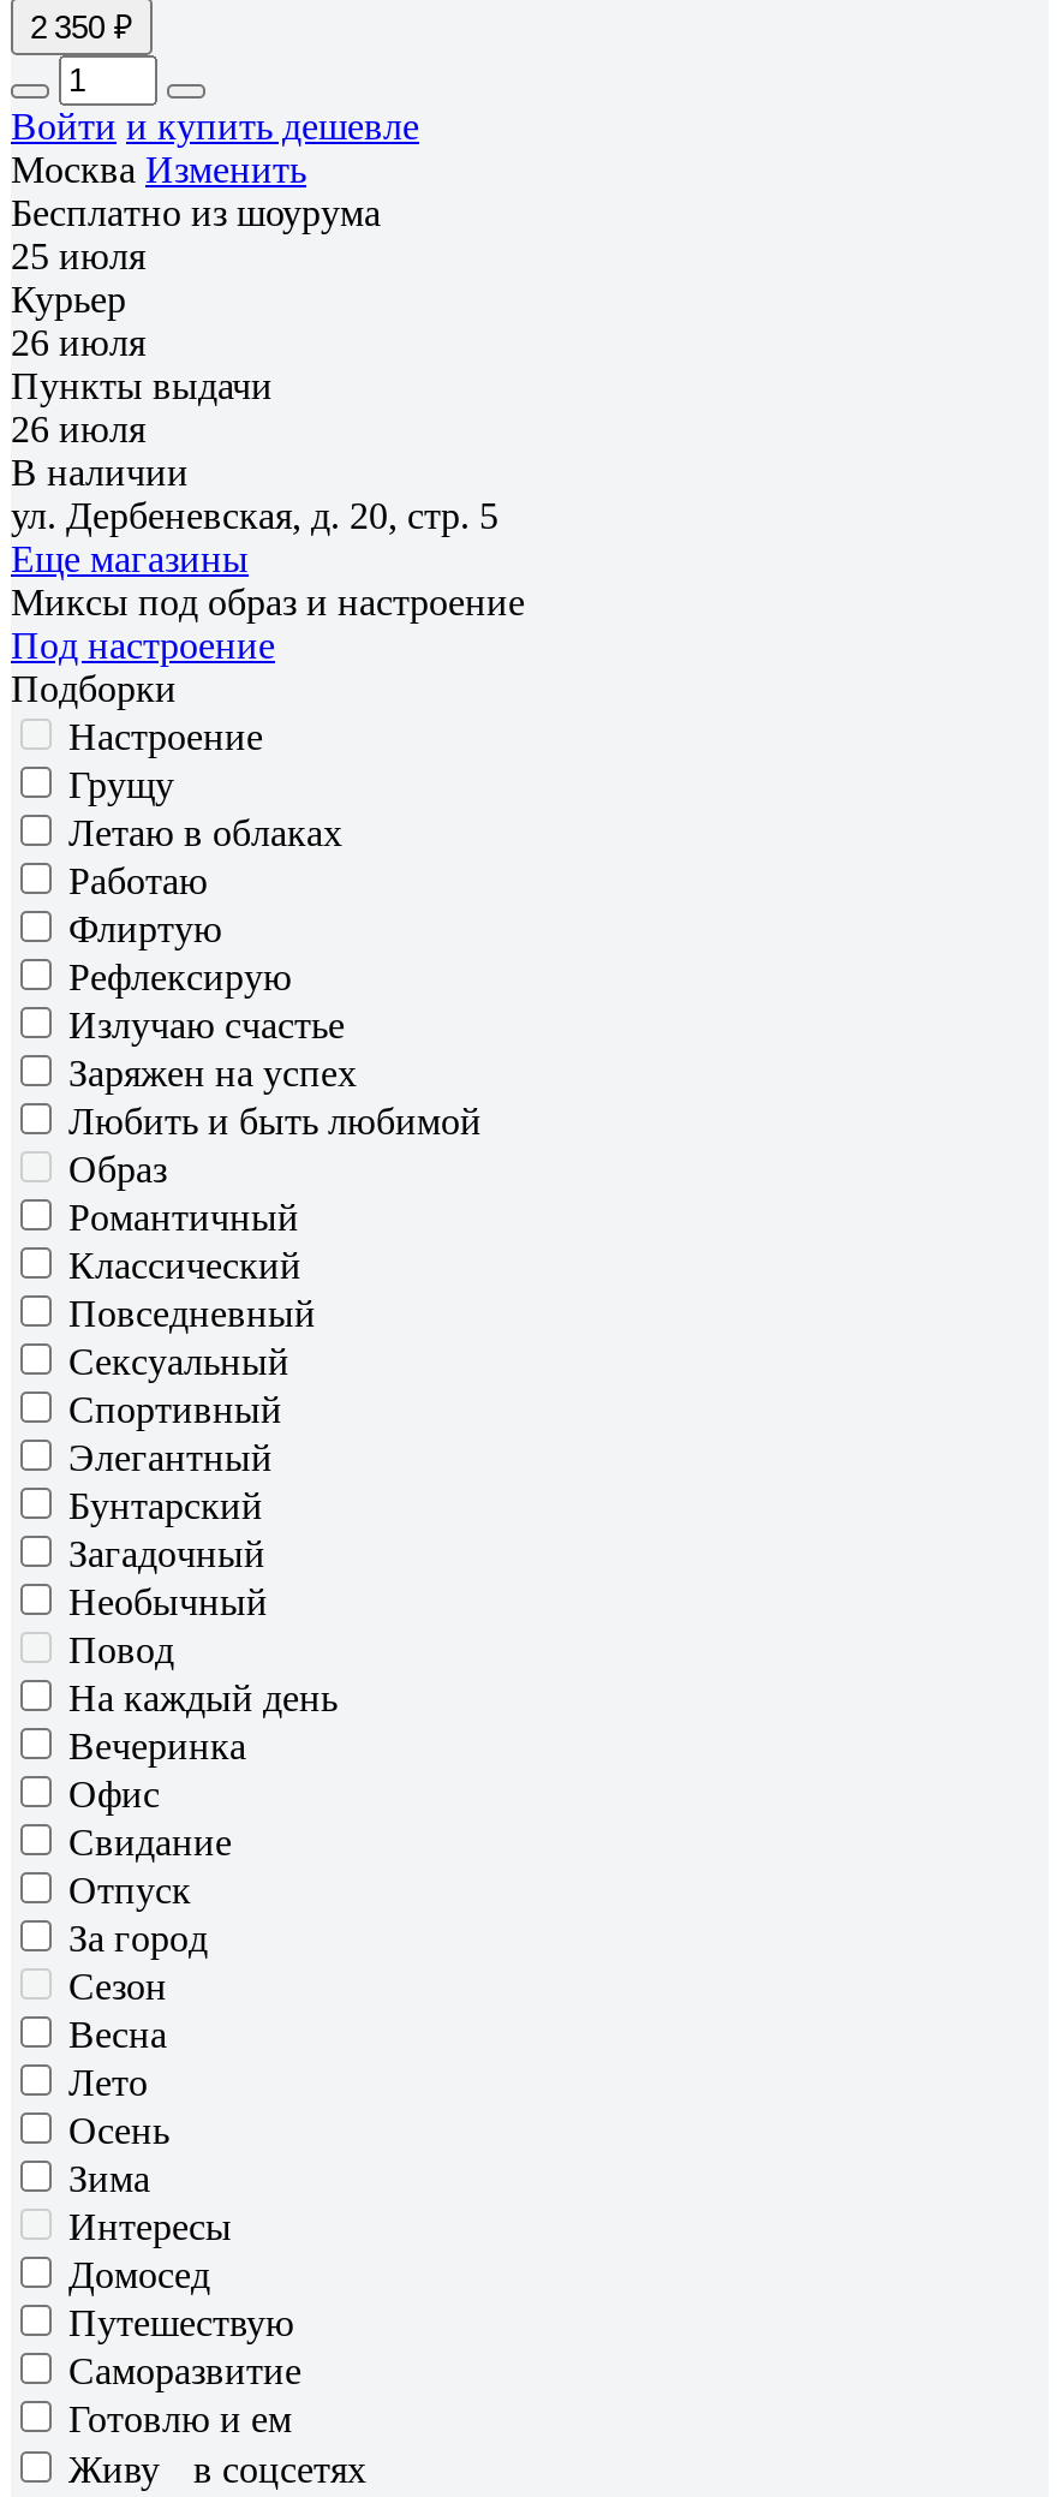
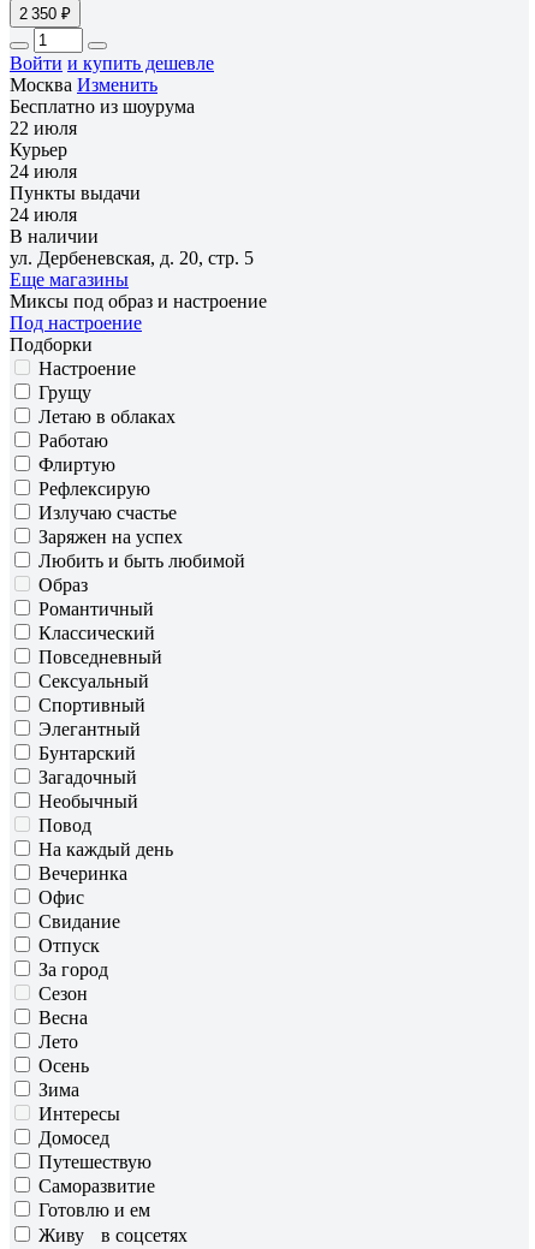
- 25 июля
+ 22 июля

- 26 июля
+ 24 июля

- 26 июля
+ 24 июля
